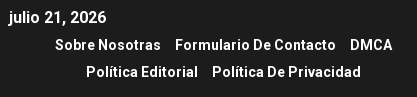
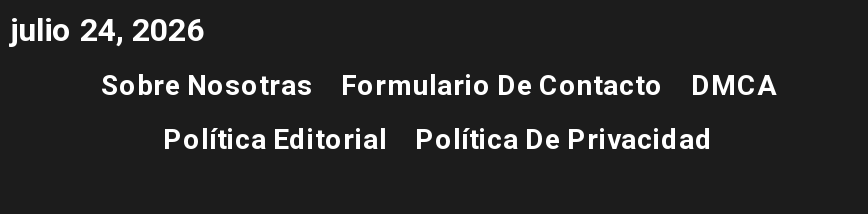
- julio 21, 2026
+ julio 24, 2026
